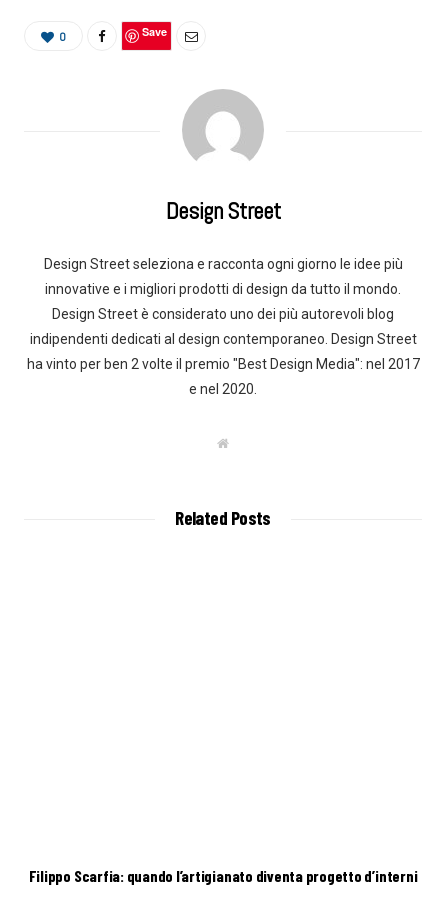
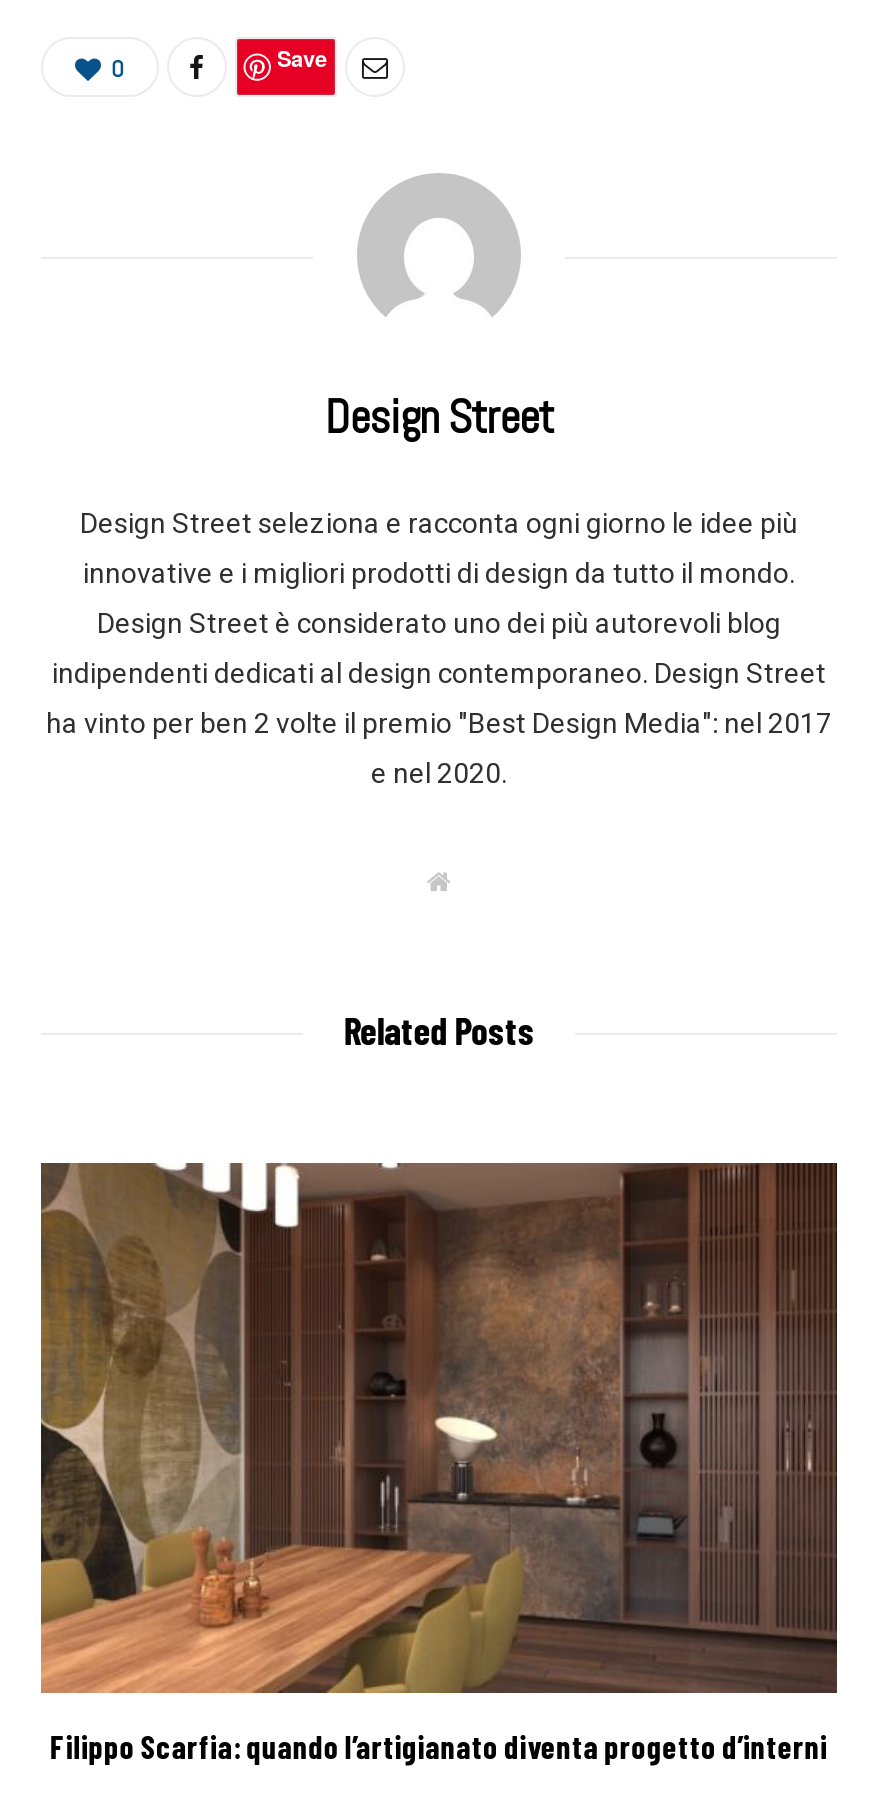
+ [image]
